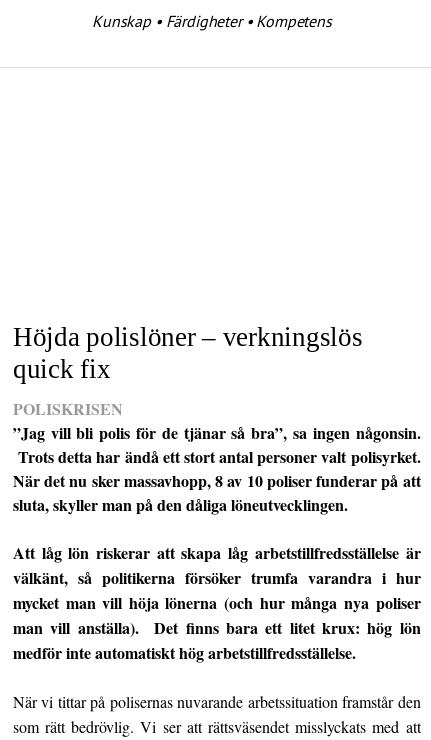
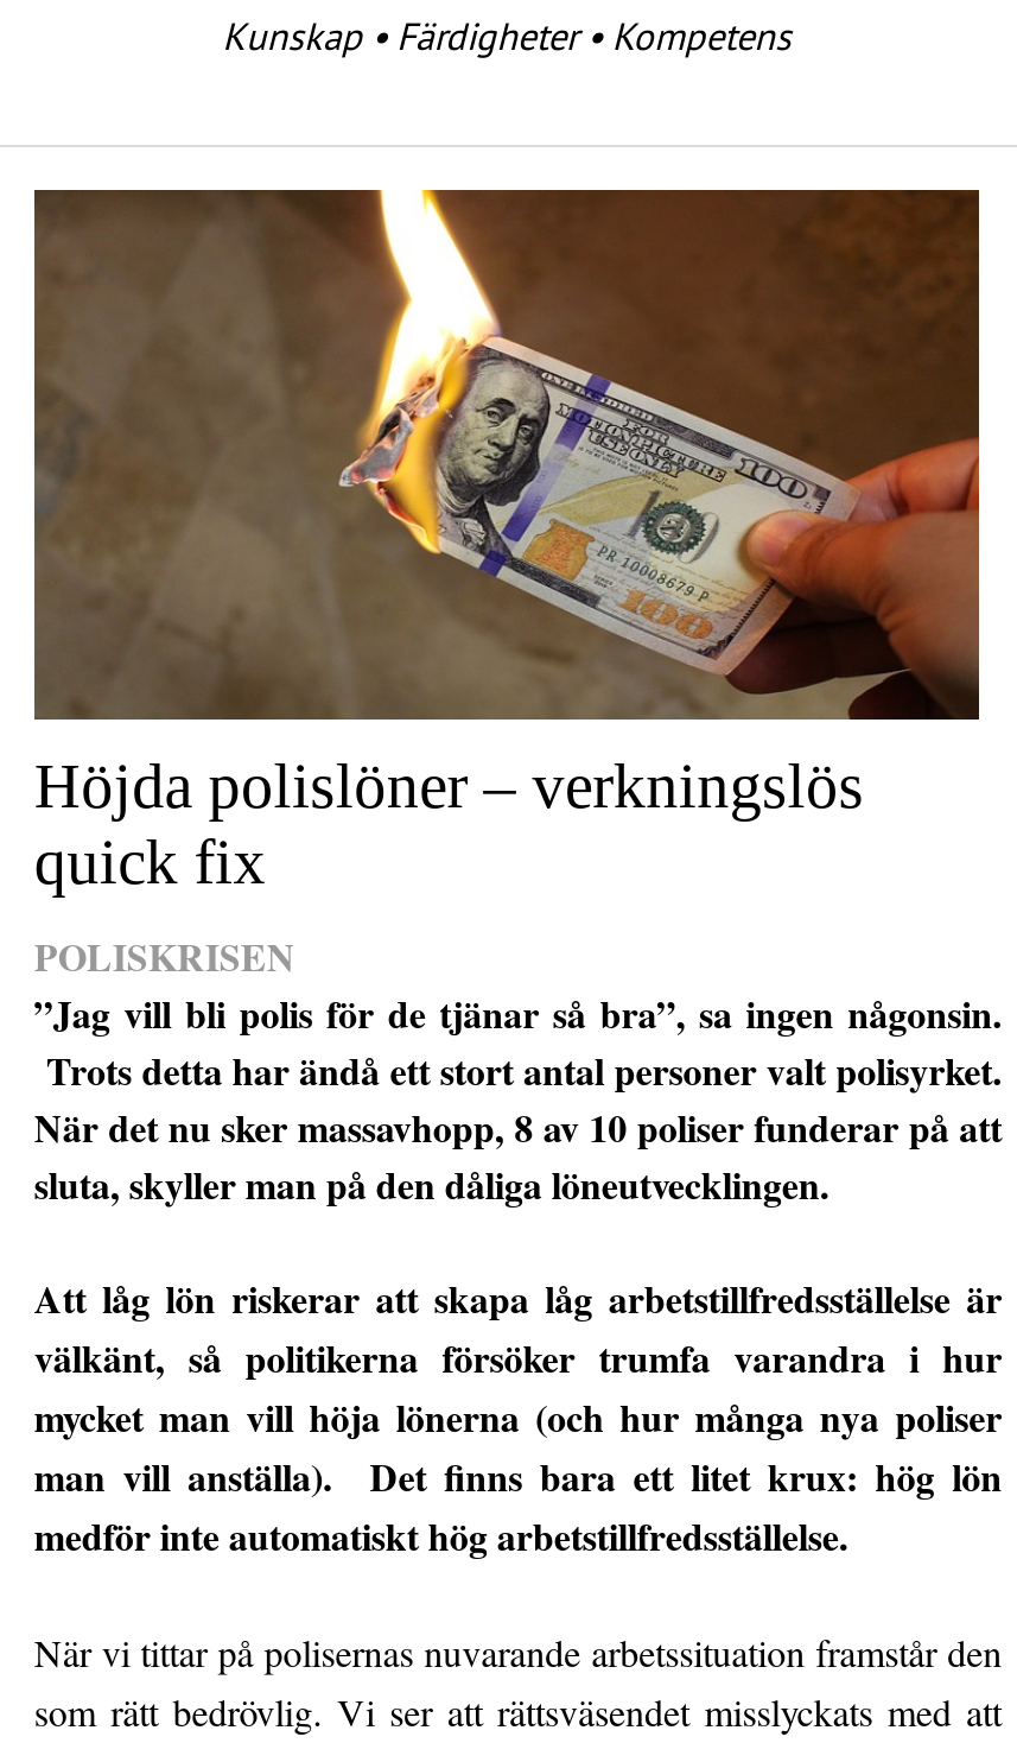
+ [image]
